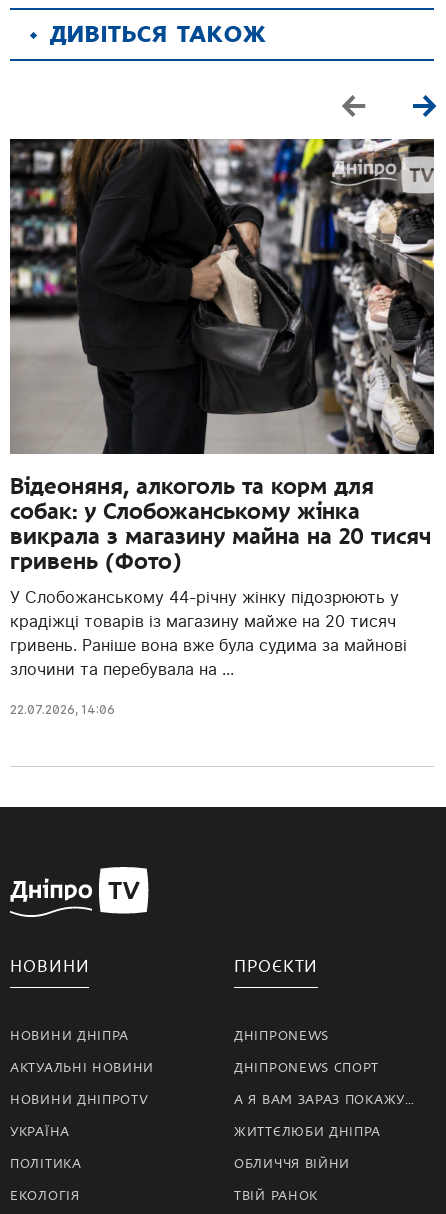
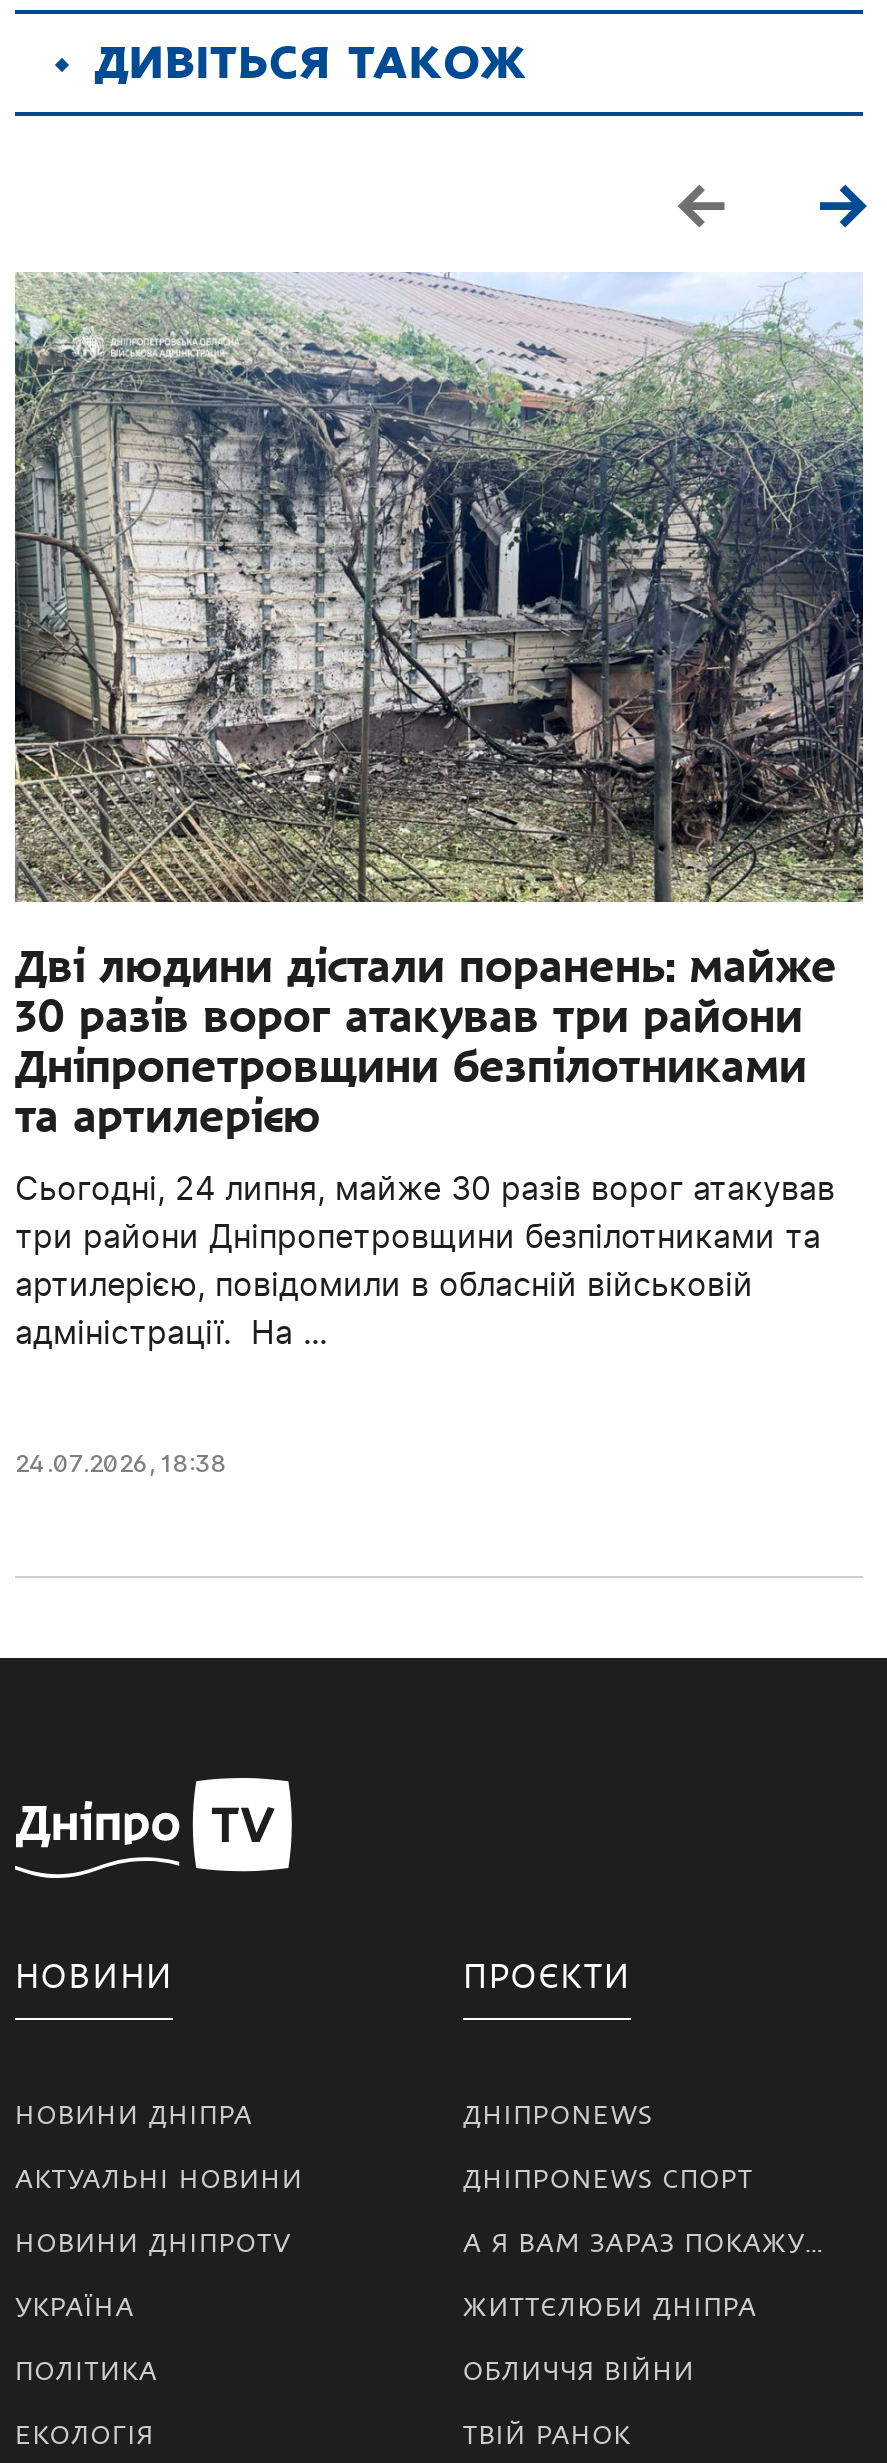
- [image]
- Відеоняня, алкоголь та корм для
- собак: у Слобожанському жінка
- викрала з магазину майна на 20 тисяч
- гривень (Фото)
+ [image]
+ Дві людини дістали поранень: майже
+ 30 разів ворог атакував три райони
+ Дніпропетровщини безпілотниками
+ та артилерією

- У Слобожанському 44-річну жінку підозрюють у
- крадіжці товарів із магазину майже на 20 тисяч
- гривень. Раніше вона вже була судима за майнові
- злочини та перебувала на ...
+ Сьогодні, 24 липня, майже 30 разів ворог атакував
+ три райони Дніпропетровщини безпілотниками та
+ артилерією, повідомили в обласній військовій
+ адміністрації. На ...

- 22.07.2026, 14:06
+ 24.07.2026, 18:38
